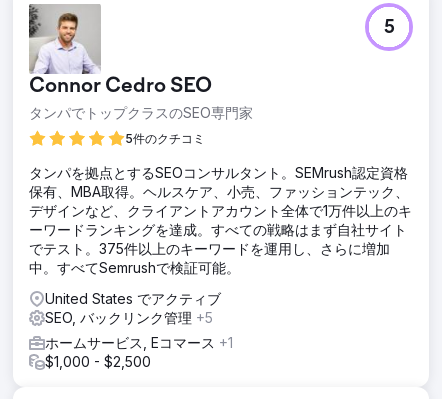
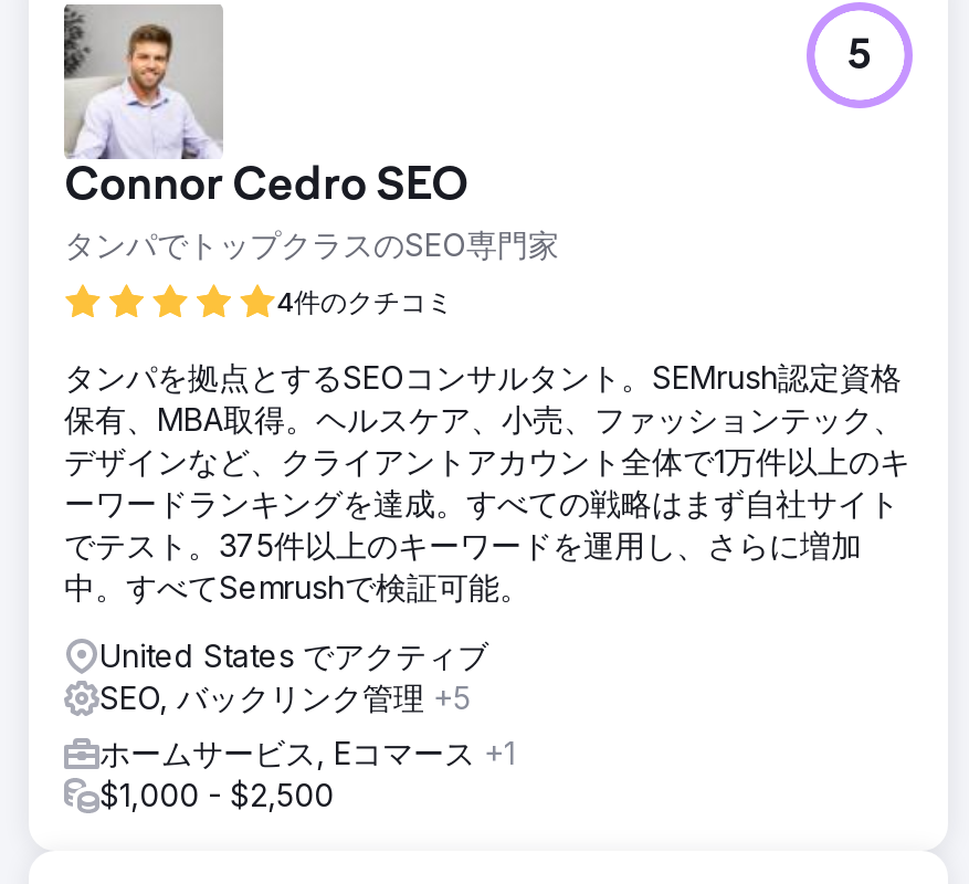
- 5件のクチコミ
+ 4件のクチコミ
